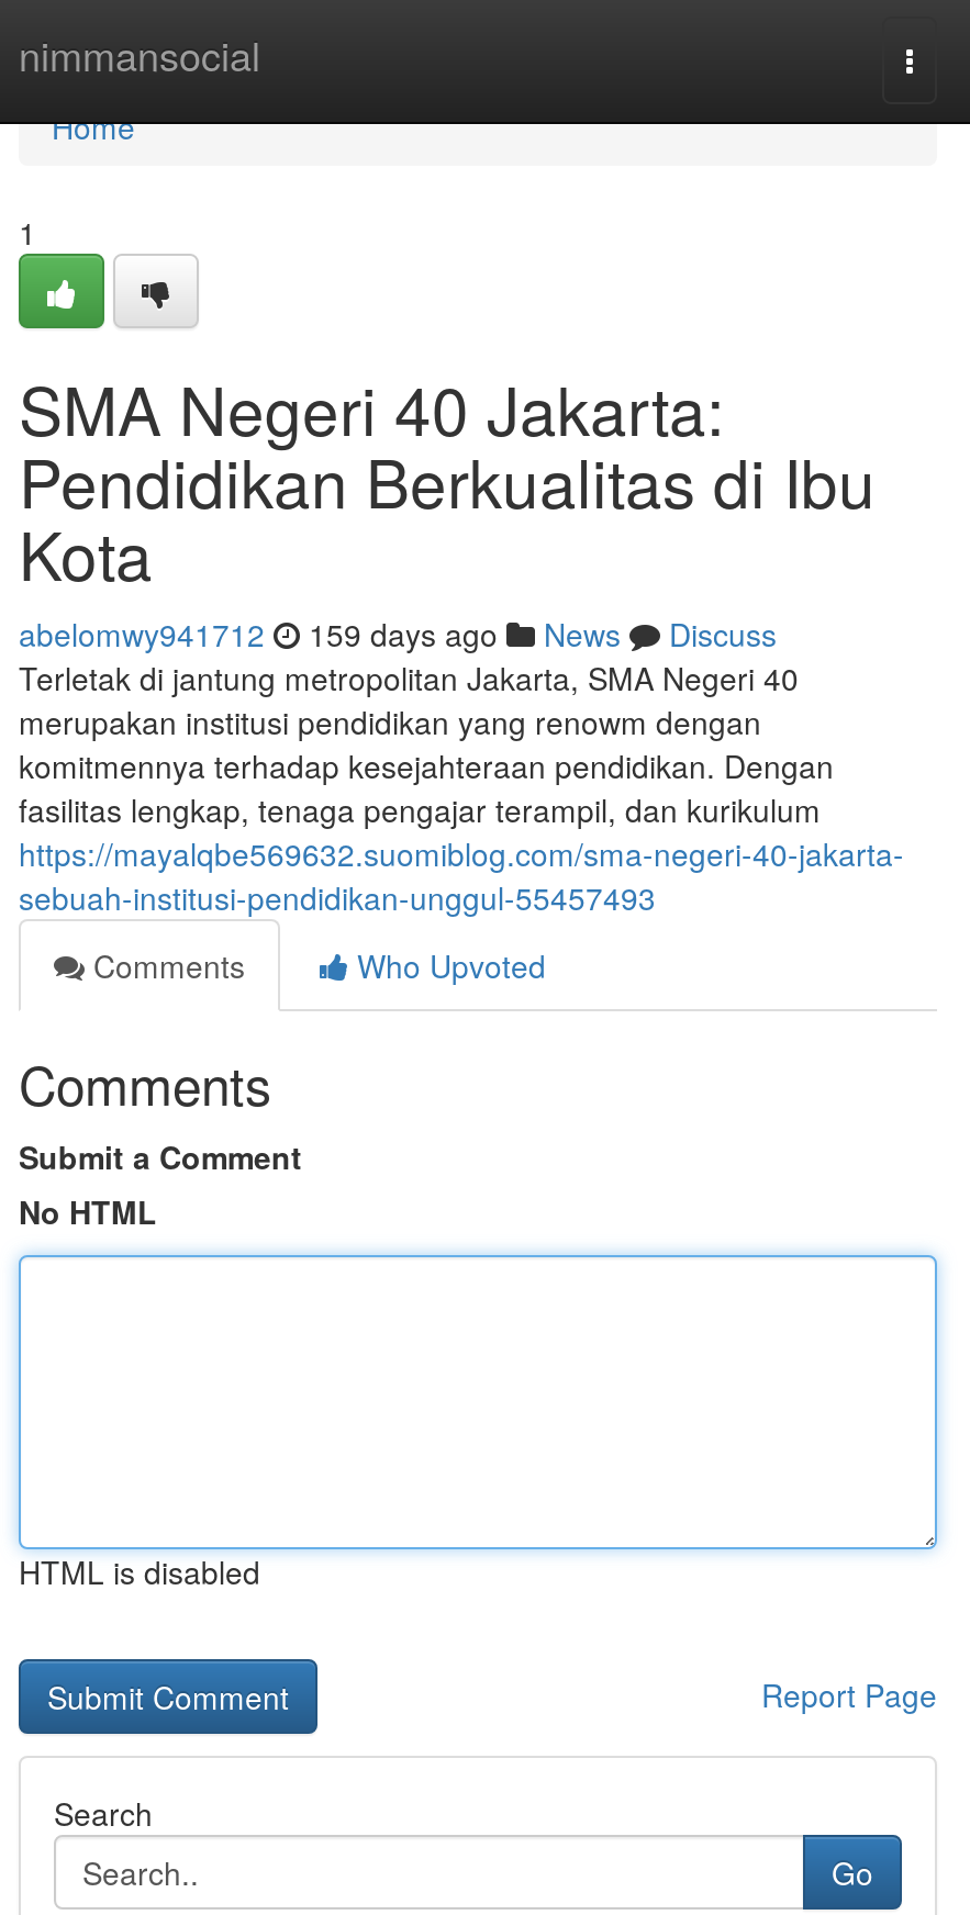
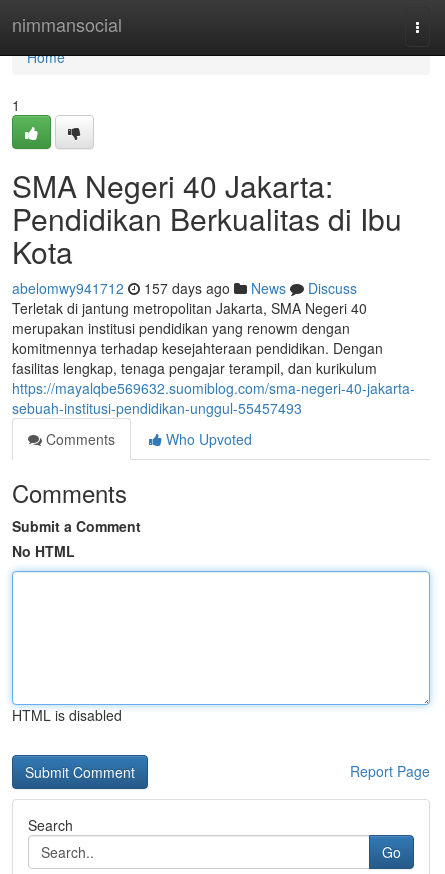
- abelomwy941712 159 days ago News Discuss
+ abelomwy941712 157 days ago News Discuss
